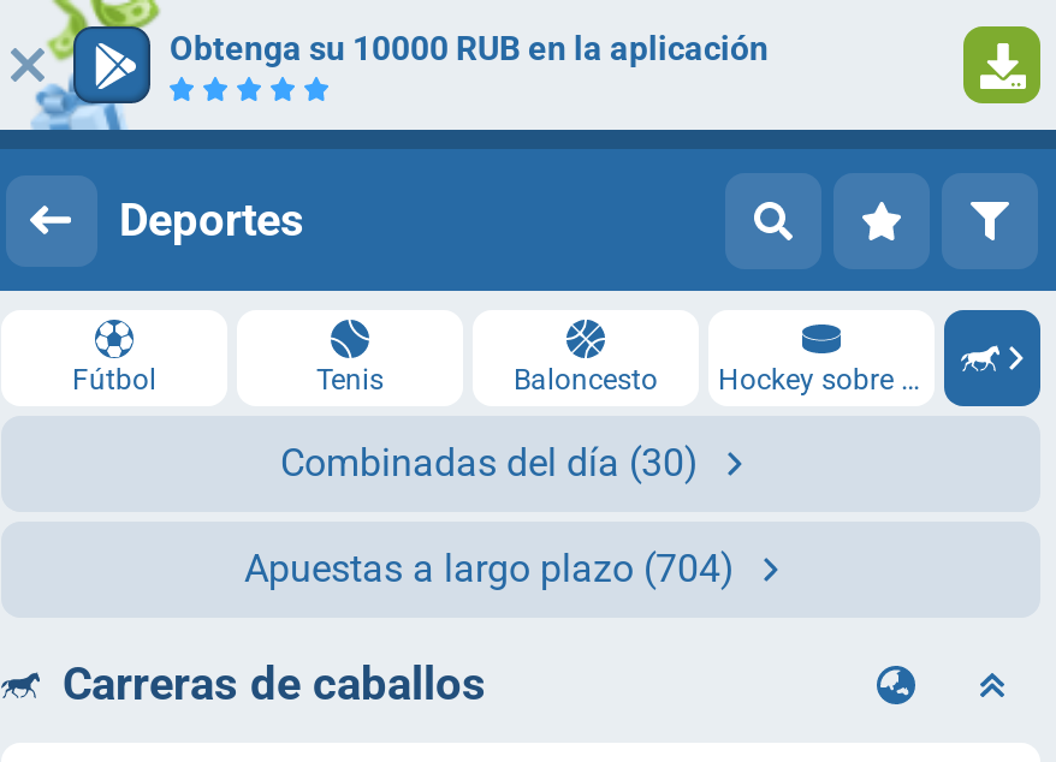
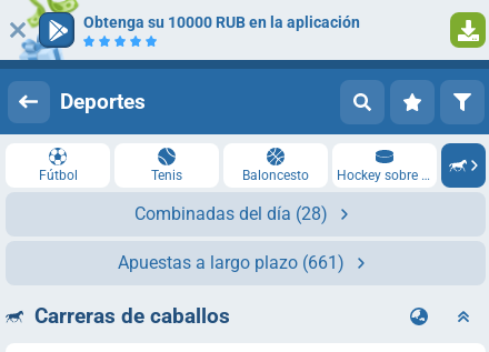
- Combinadas del día (30)
+ Combinadas del día (28)

- Apuestas a largo plazo (704)
+ Apuestas a largo plazo (661)
